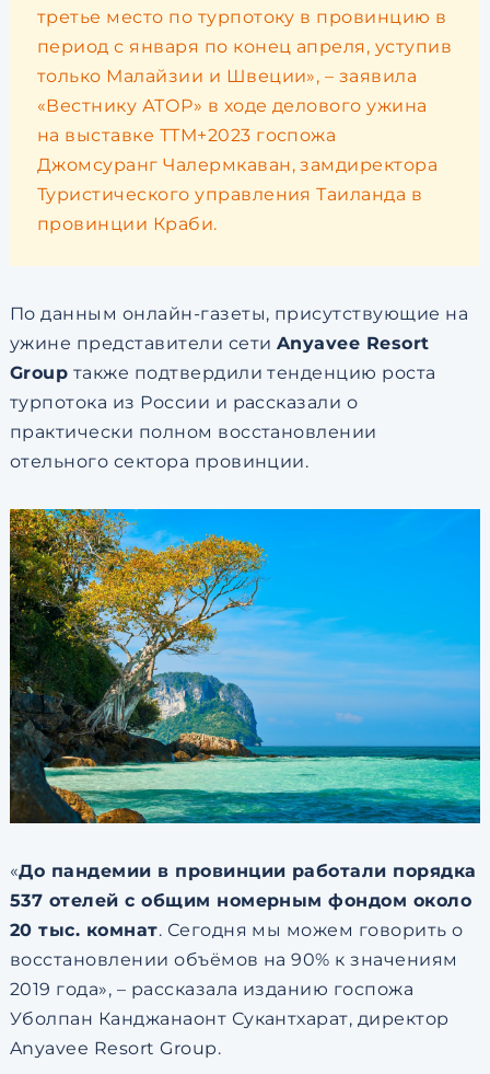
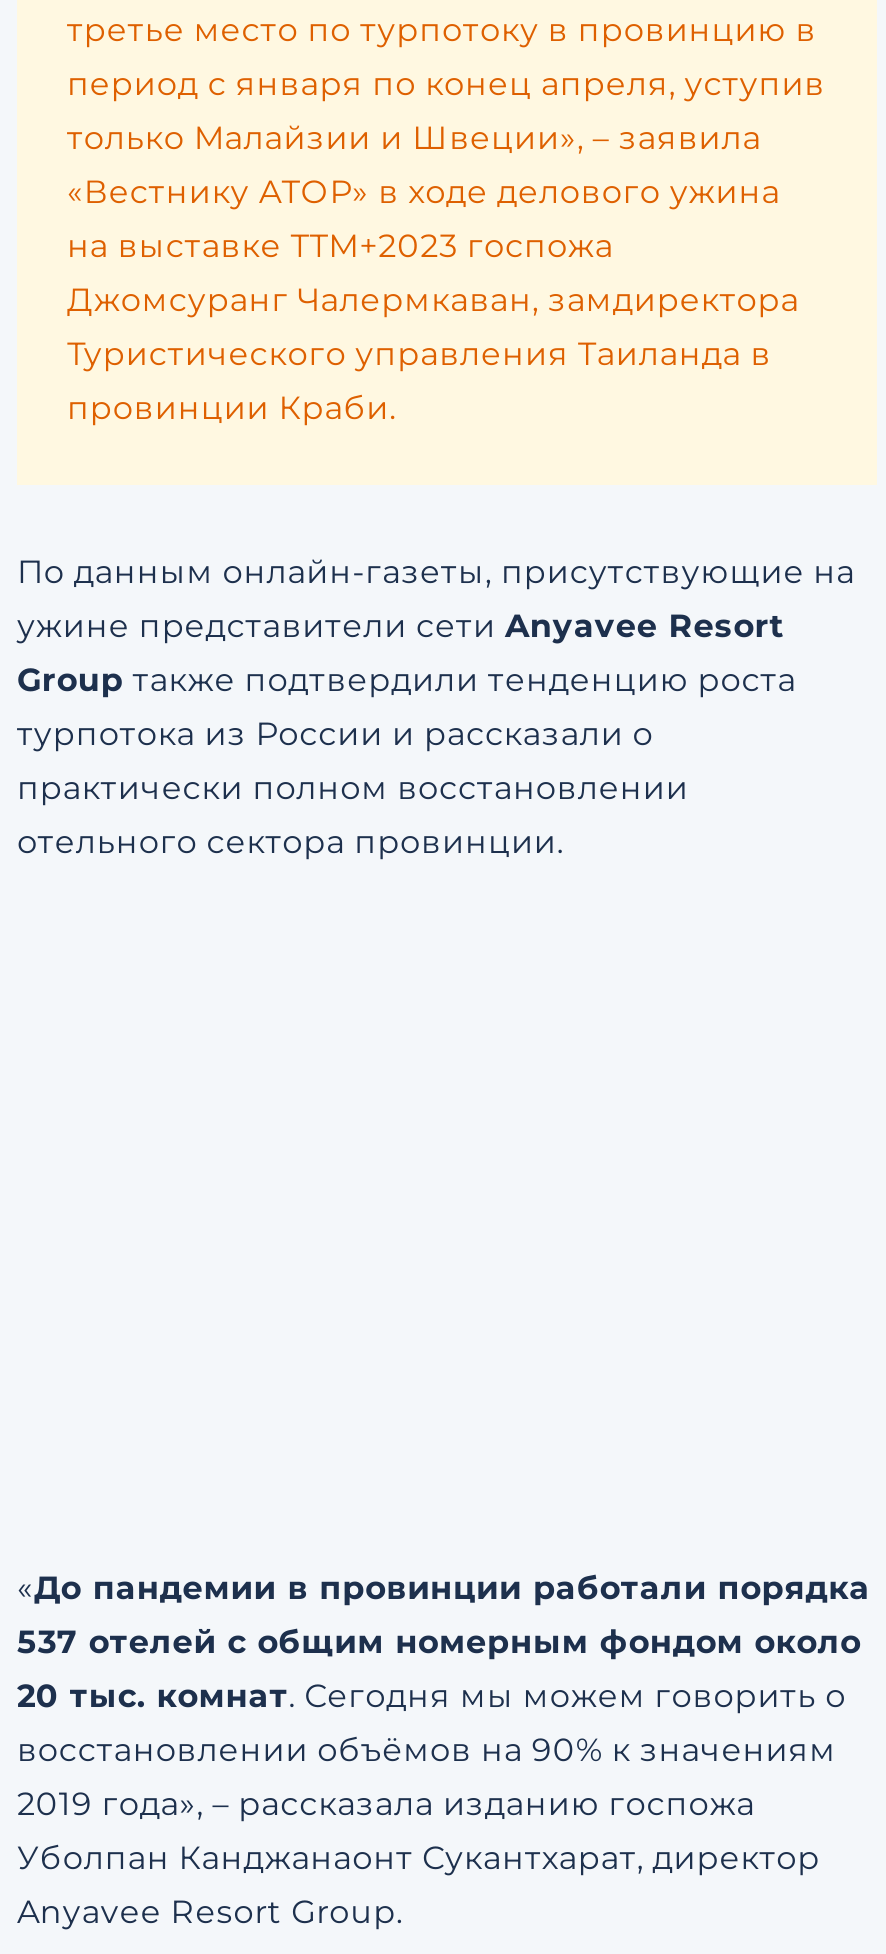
- [image]
